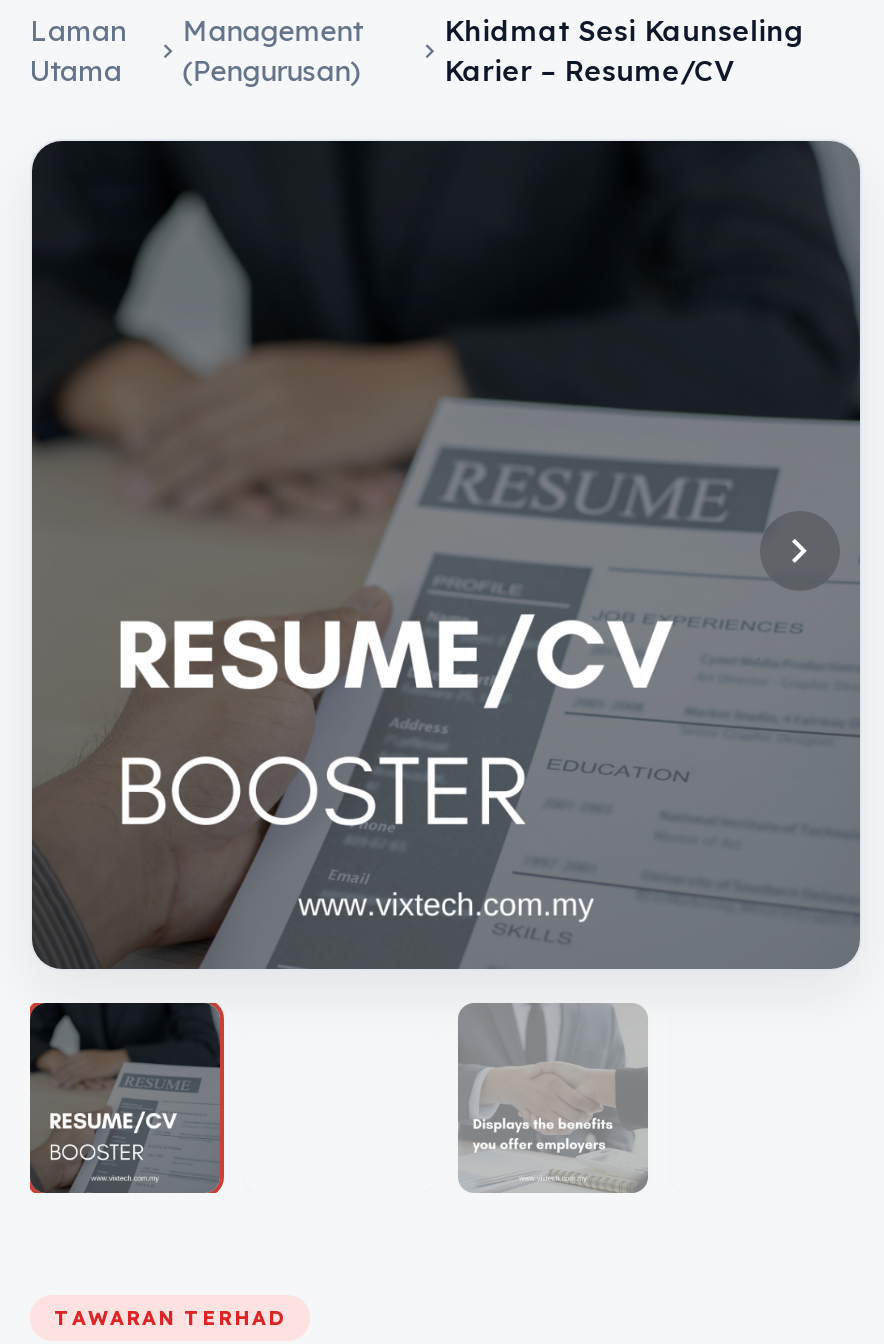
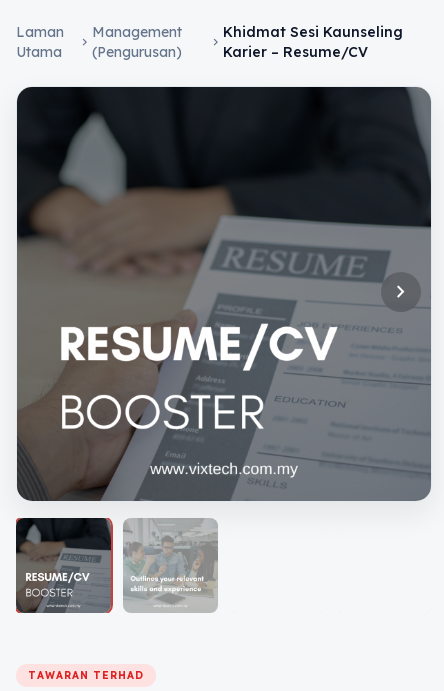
+ [image]

- [image]
